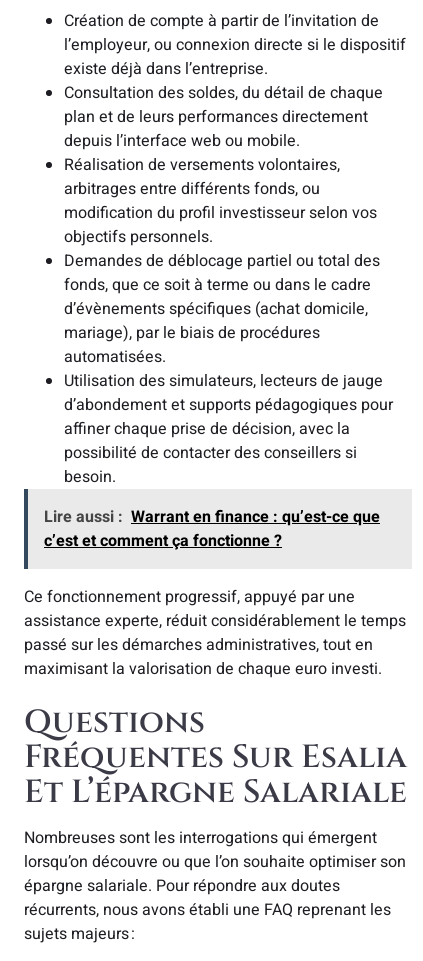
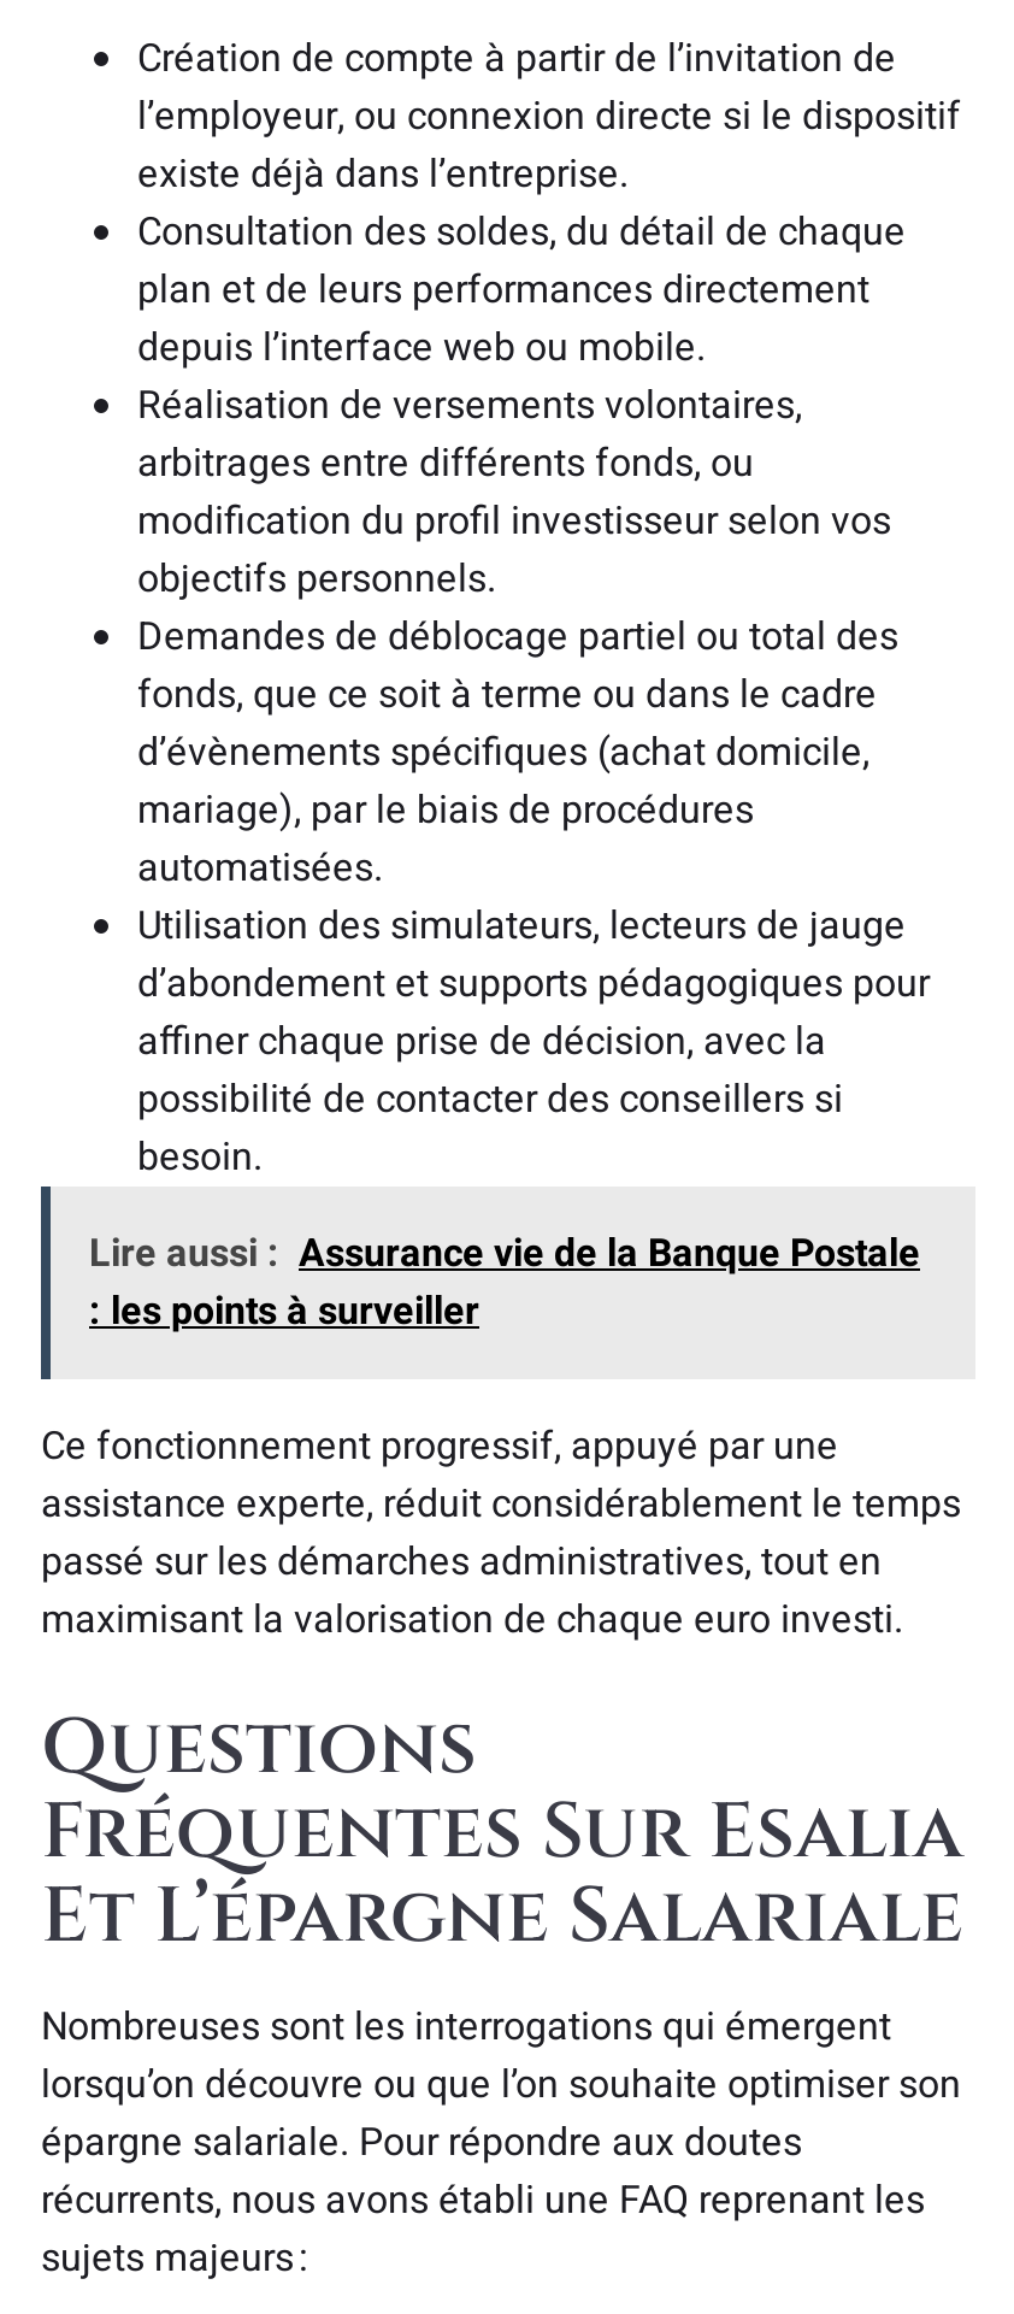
- Lire aussi : Warrant en finance : qu’est-ce que
- c’est et comment ça fonctionne ?
+ Lire aussi : Assurance vie de la Banque Postale
+ : les points à surveiller
